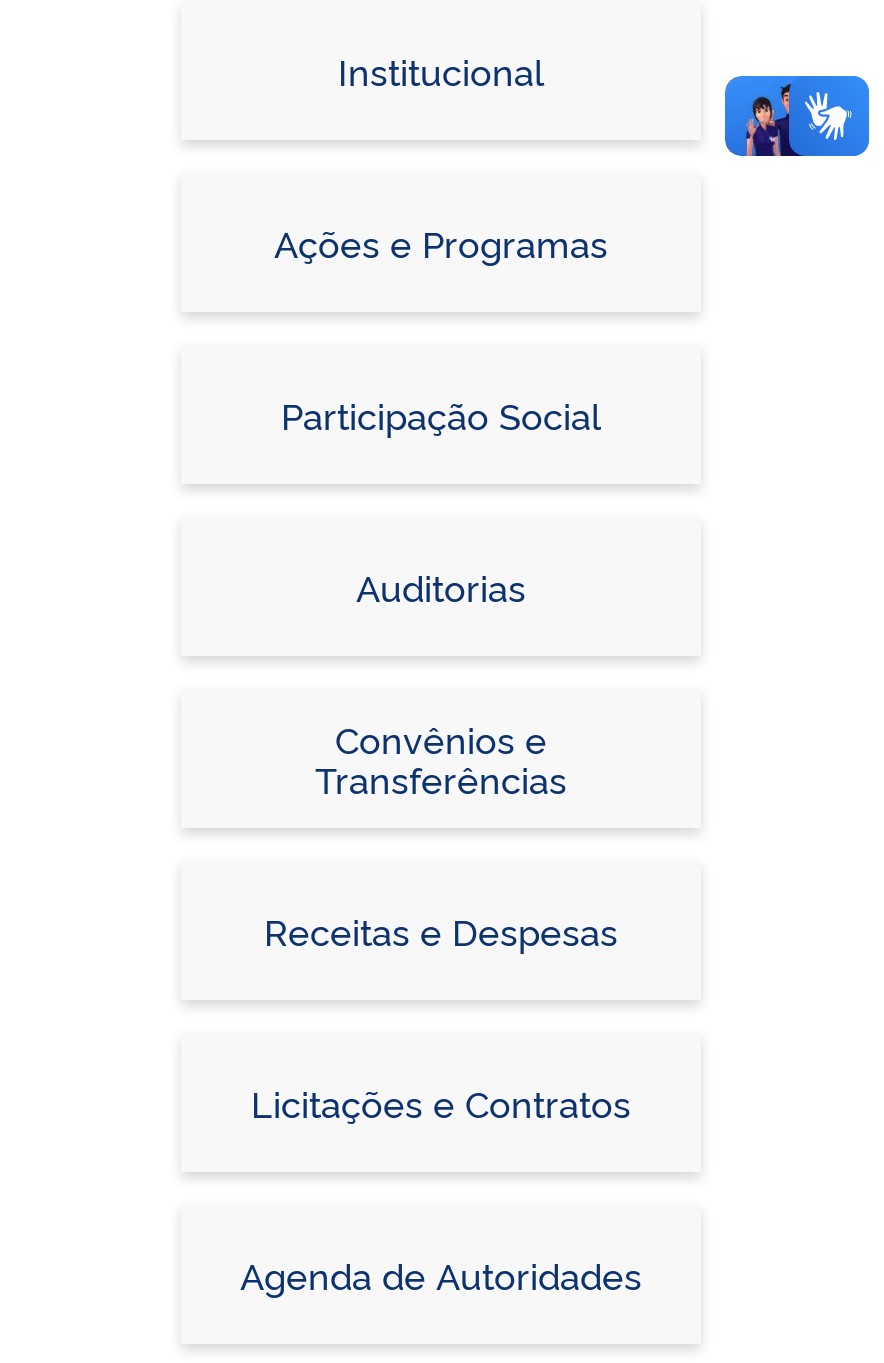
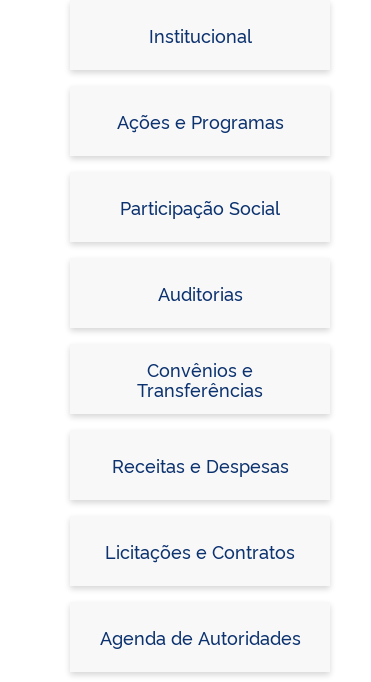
- [image]
